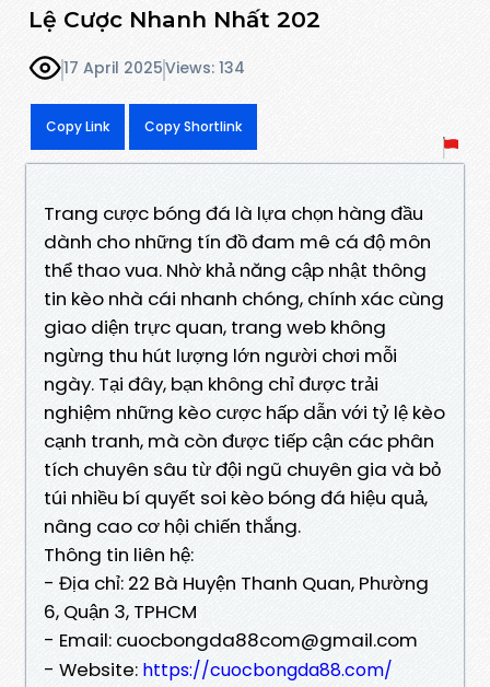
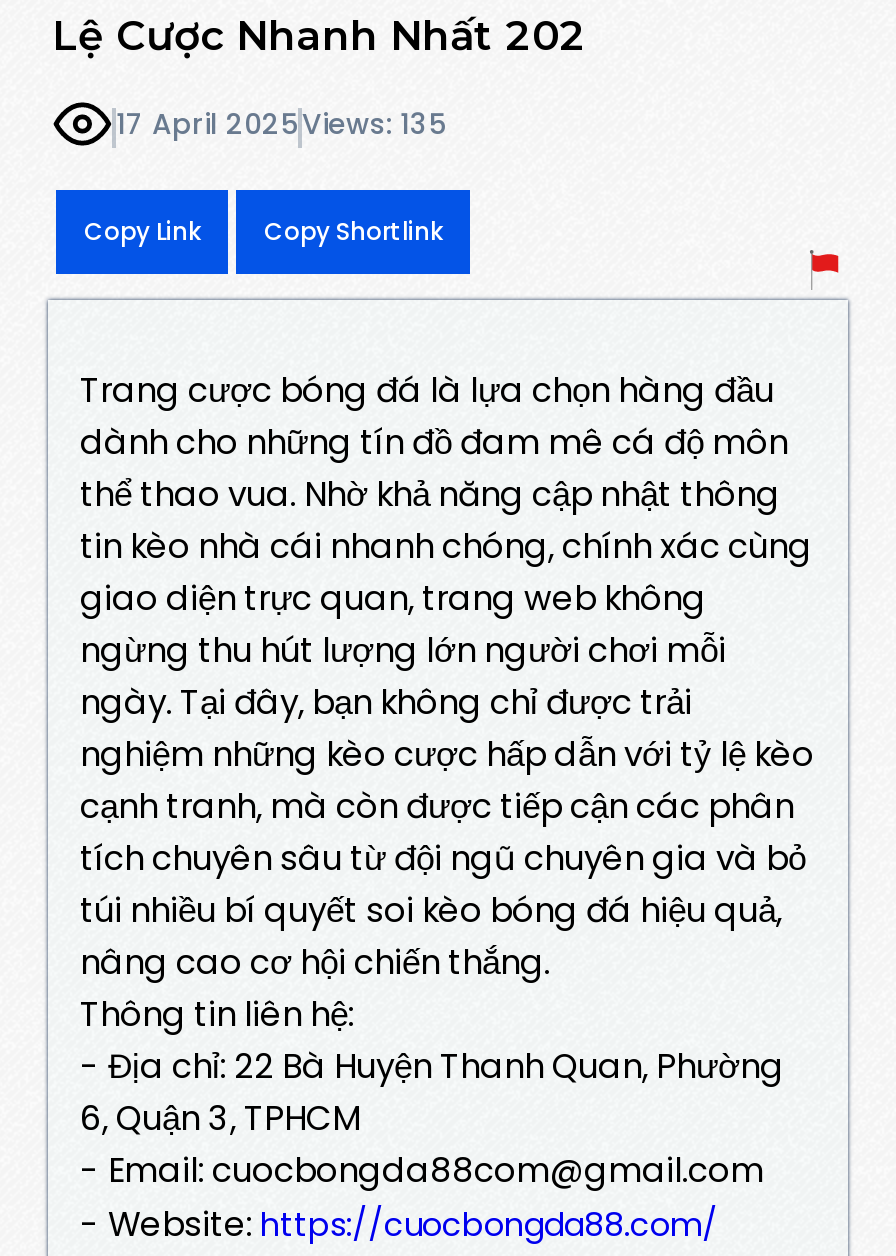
- 17 April 2025 Views: 134
+ 17 April 2025 Views: 135
